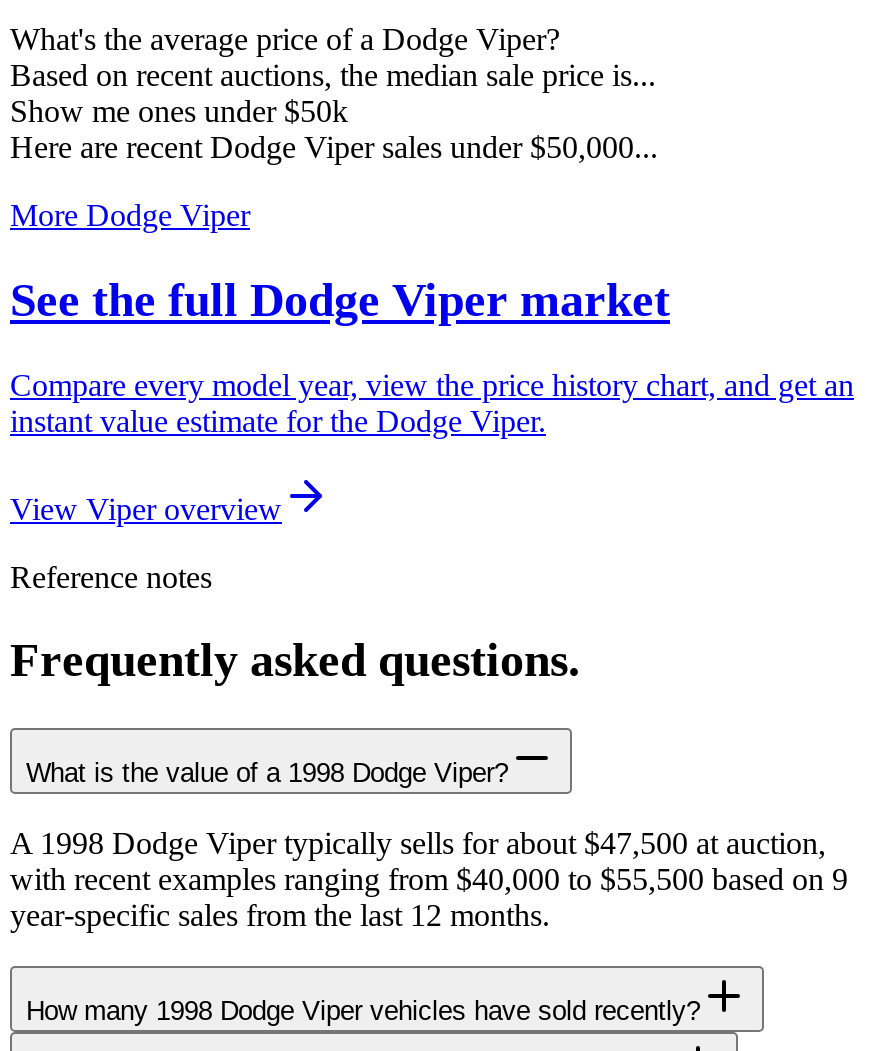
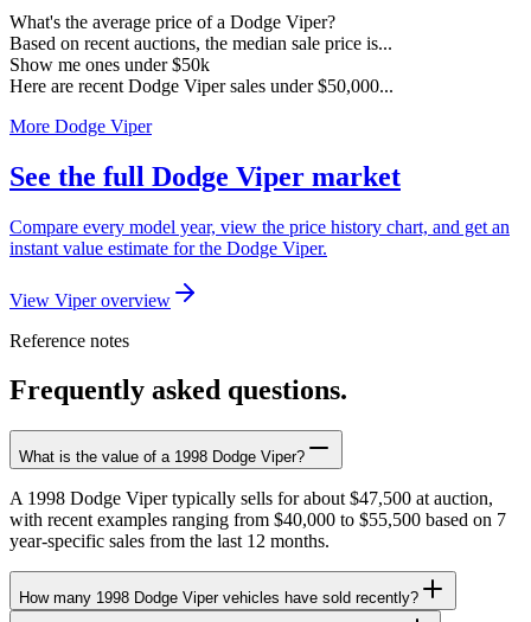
- with recent examples ranging from $40,000 to $55,500 based on 9
+ with recent examples ranging from $40,000 to $55,500 based on 7
